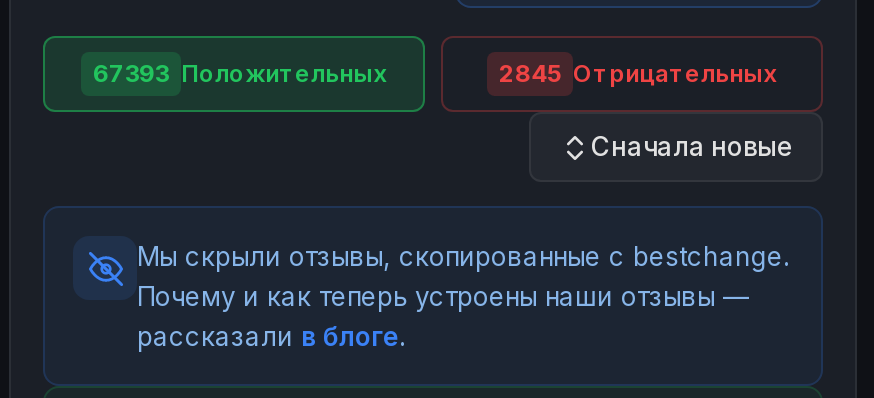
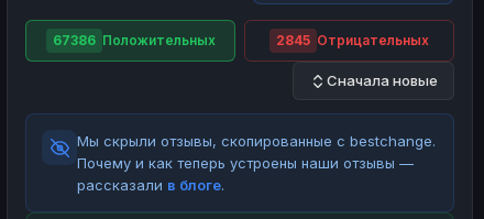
- 67393 Положительных
+ 67386 Положительных
